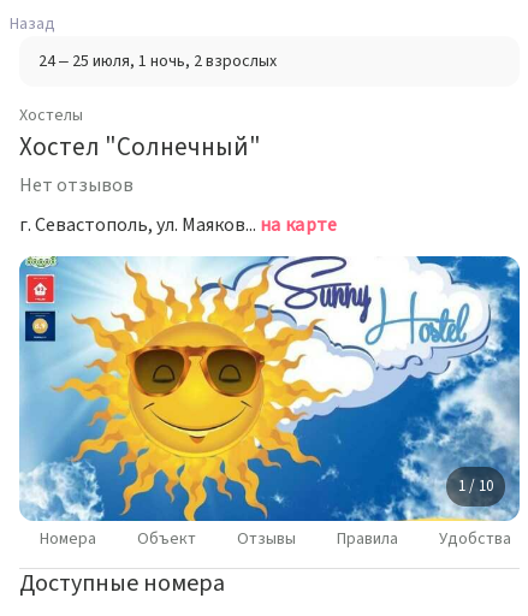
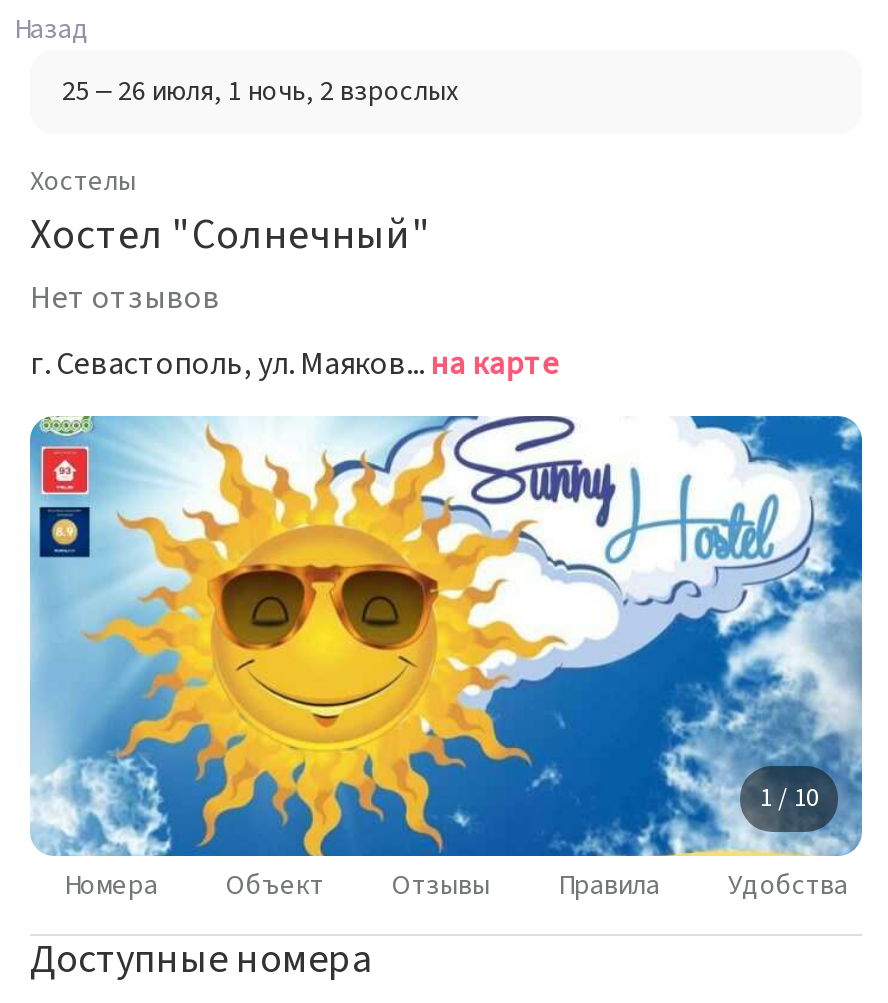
- 24 – 25 июля, 1 ночь, 2 взрослых
+ 25 – 26 июля, 1 ночь, 2 взрослых
